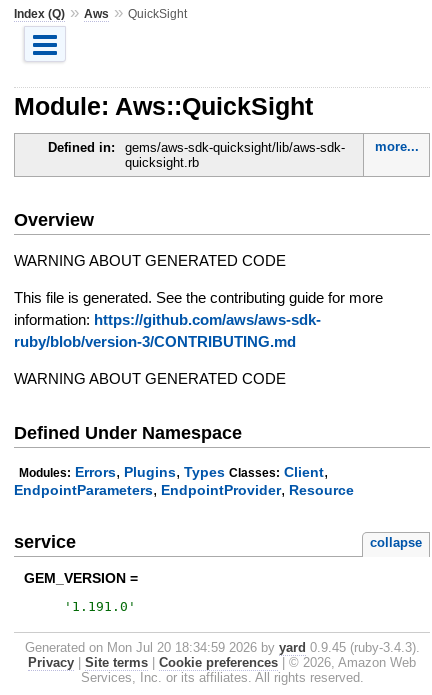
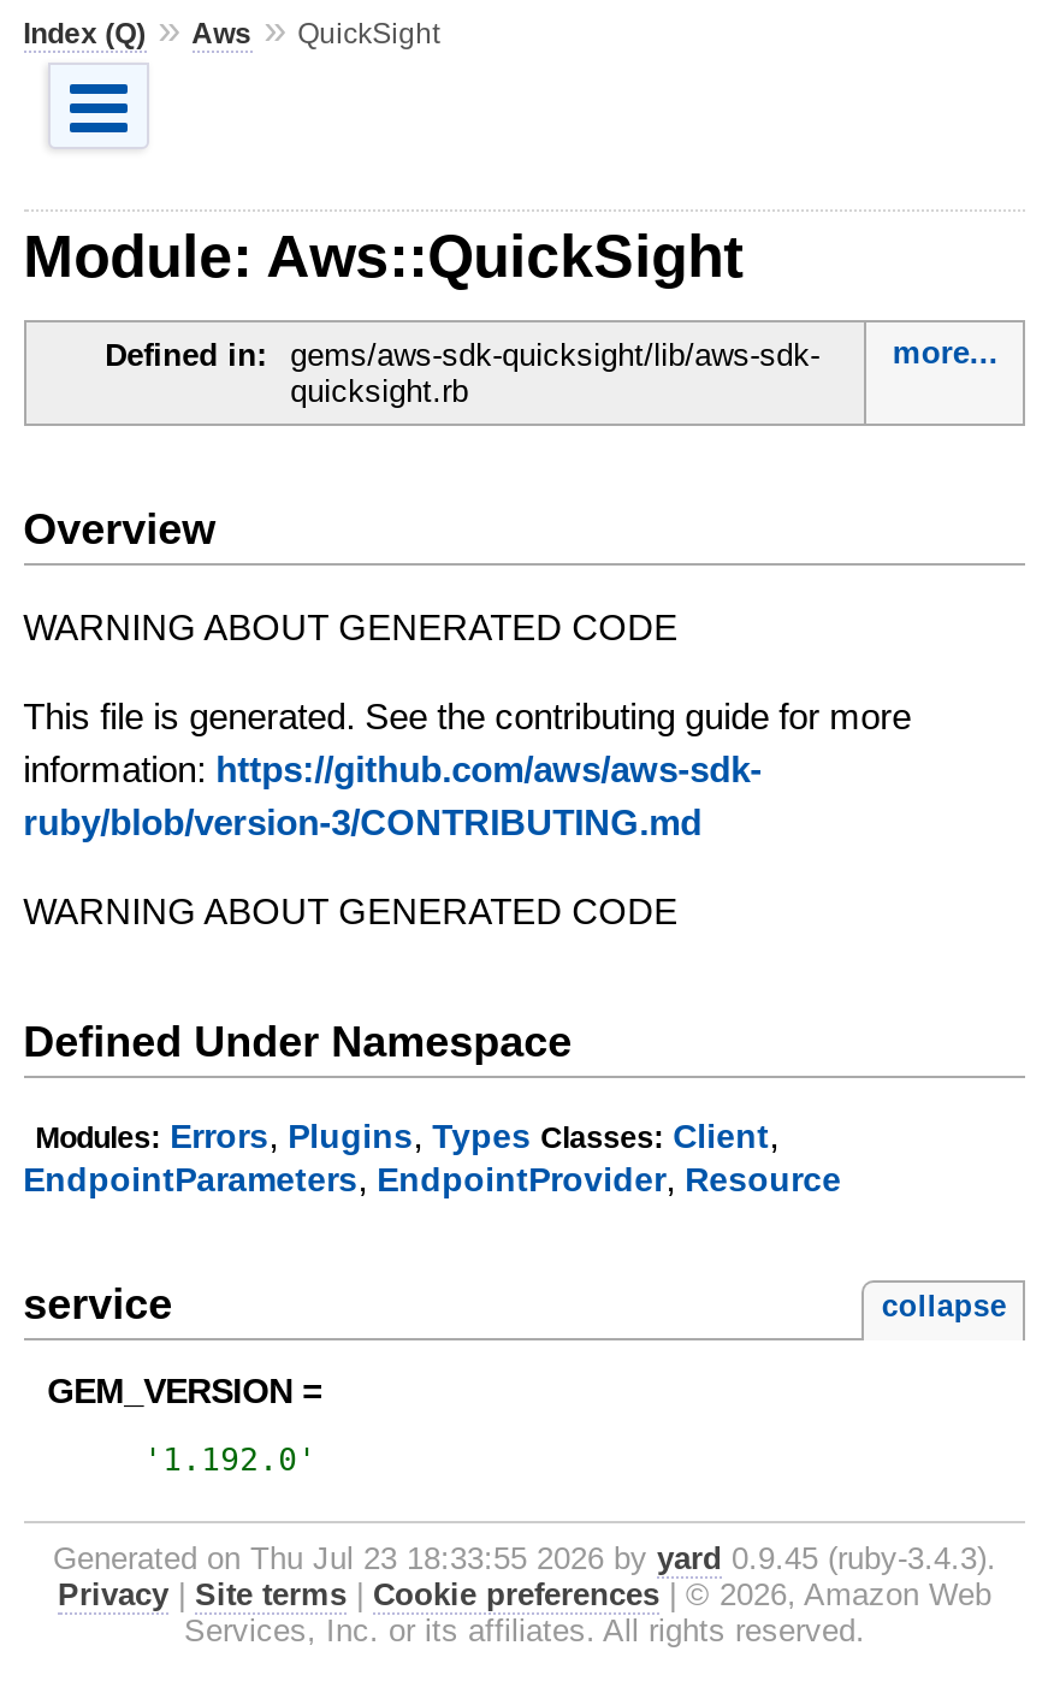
- ' 1.191.0 '
+ ' 1.192.0 '

- Generated on Mon Jul 20 18:34:59 2026 by yard 0.9.45 (ruby-3.4.3).
+ Generated on Thu Jul 23 18:33:55 2026 by yard 0.9.45 (ruby-3.4.3).
